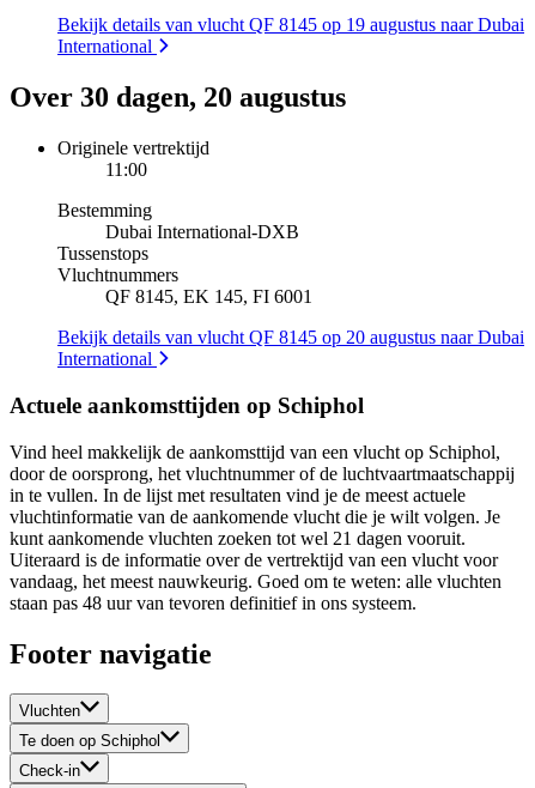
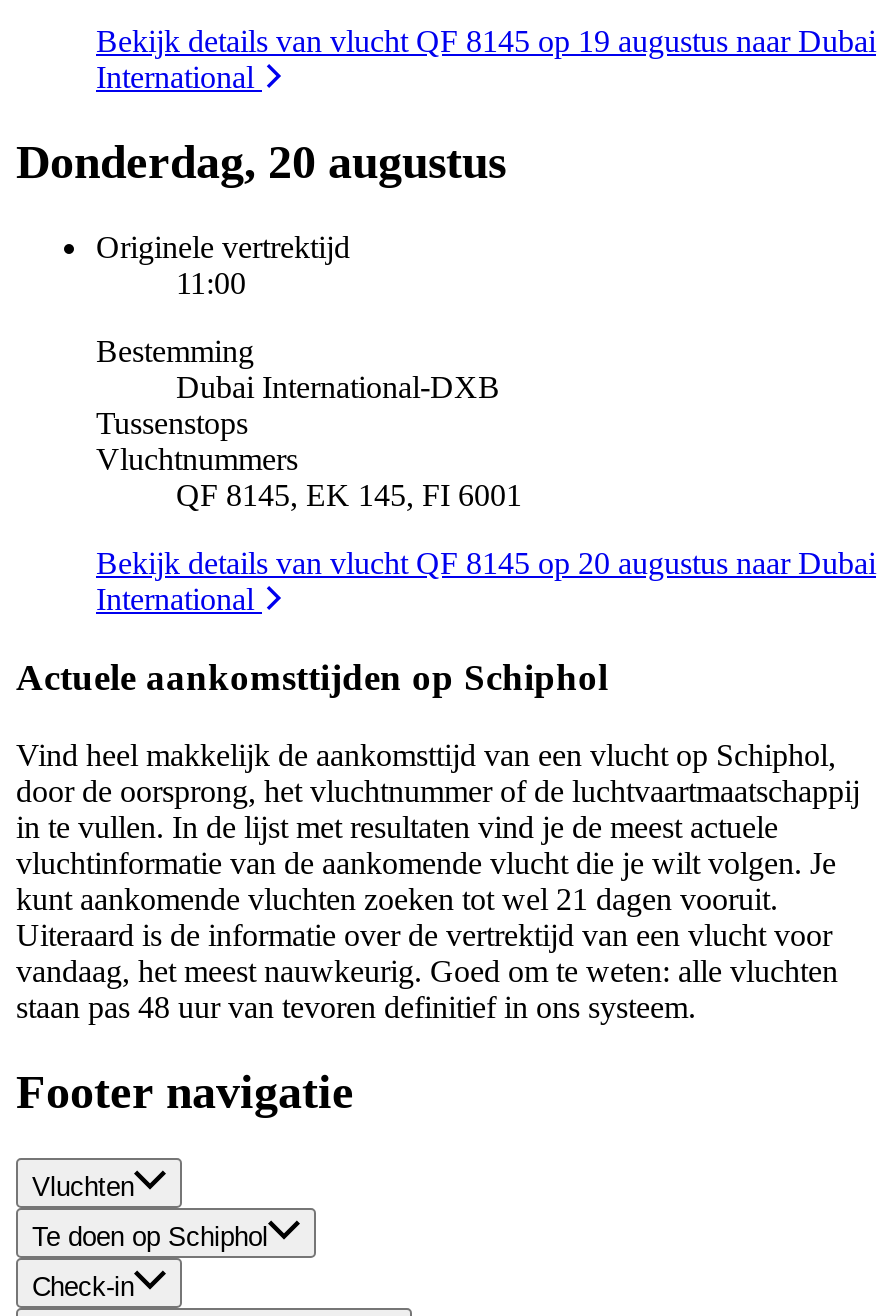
- Over 30 dagen, 20 augustus
+ Donderdag, 20 augustus
